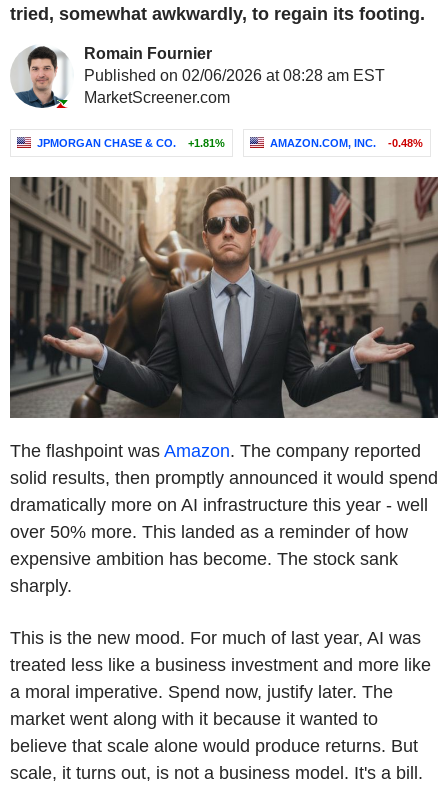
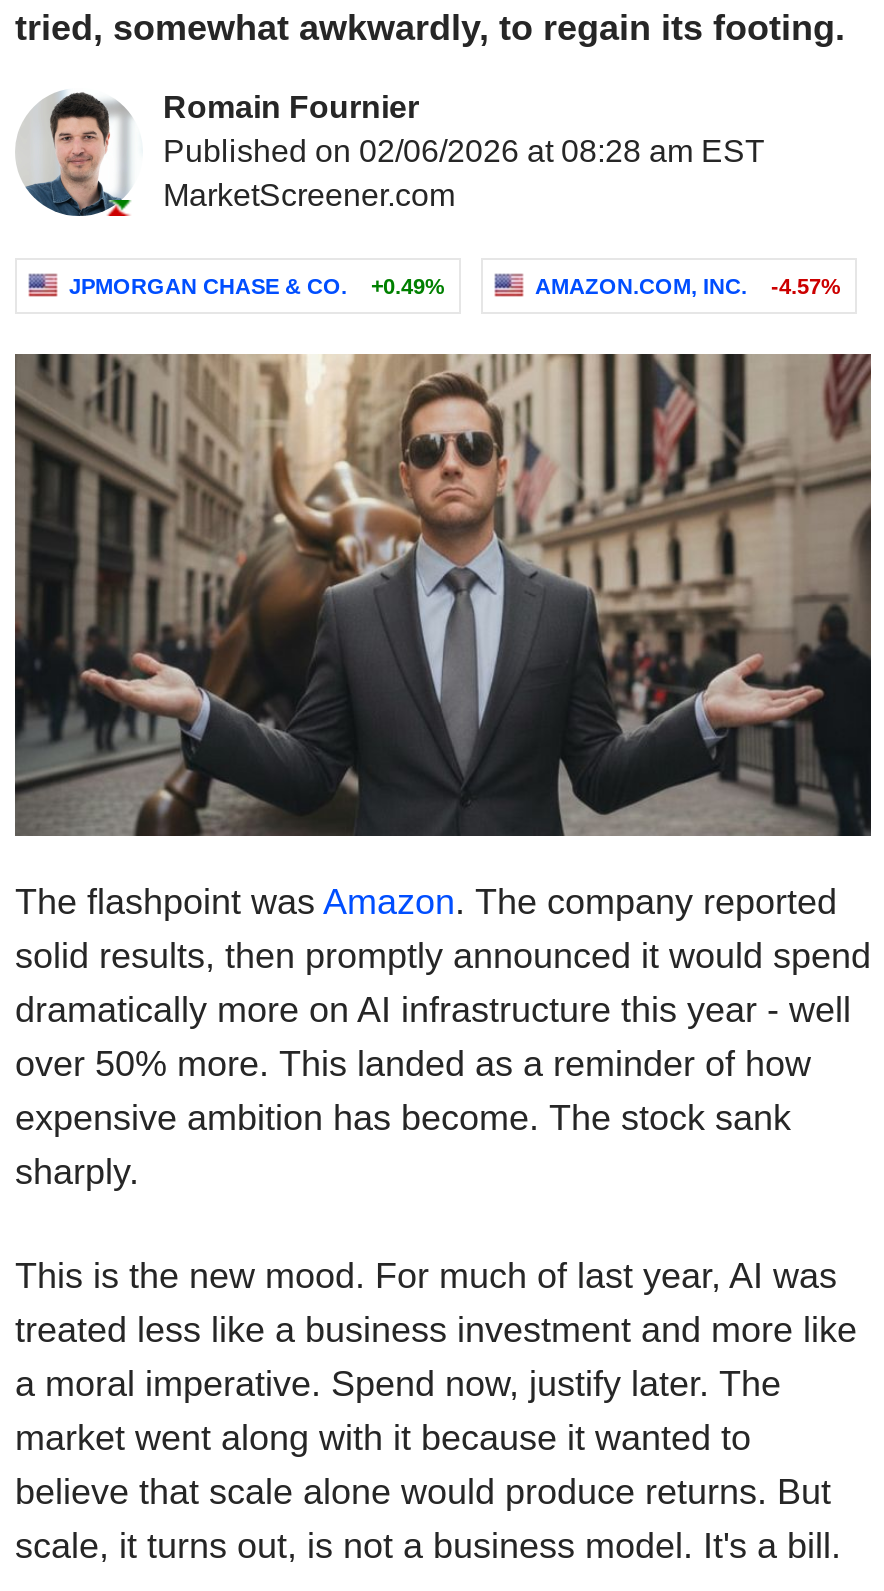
- JPMORGAN CHASE & CO. +1.81%
+ JPMORGAN CHASE & CO. +0.49%

- AMAZON.COM, INC. -0.48%
+ AMAZON.COM, INC. -4.57%
